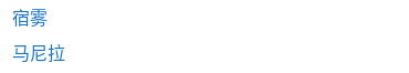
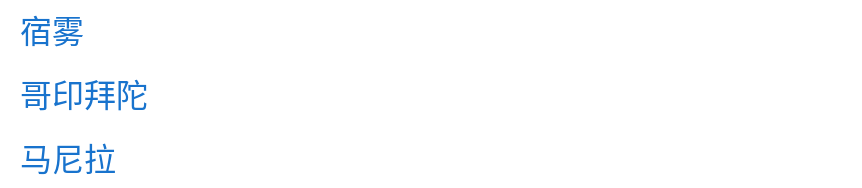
+ 哥印拜陀
